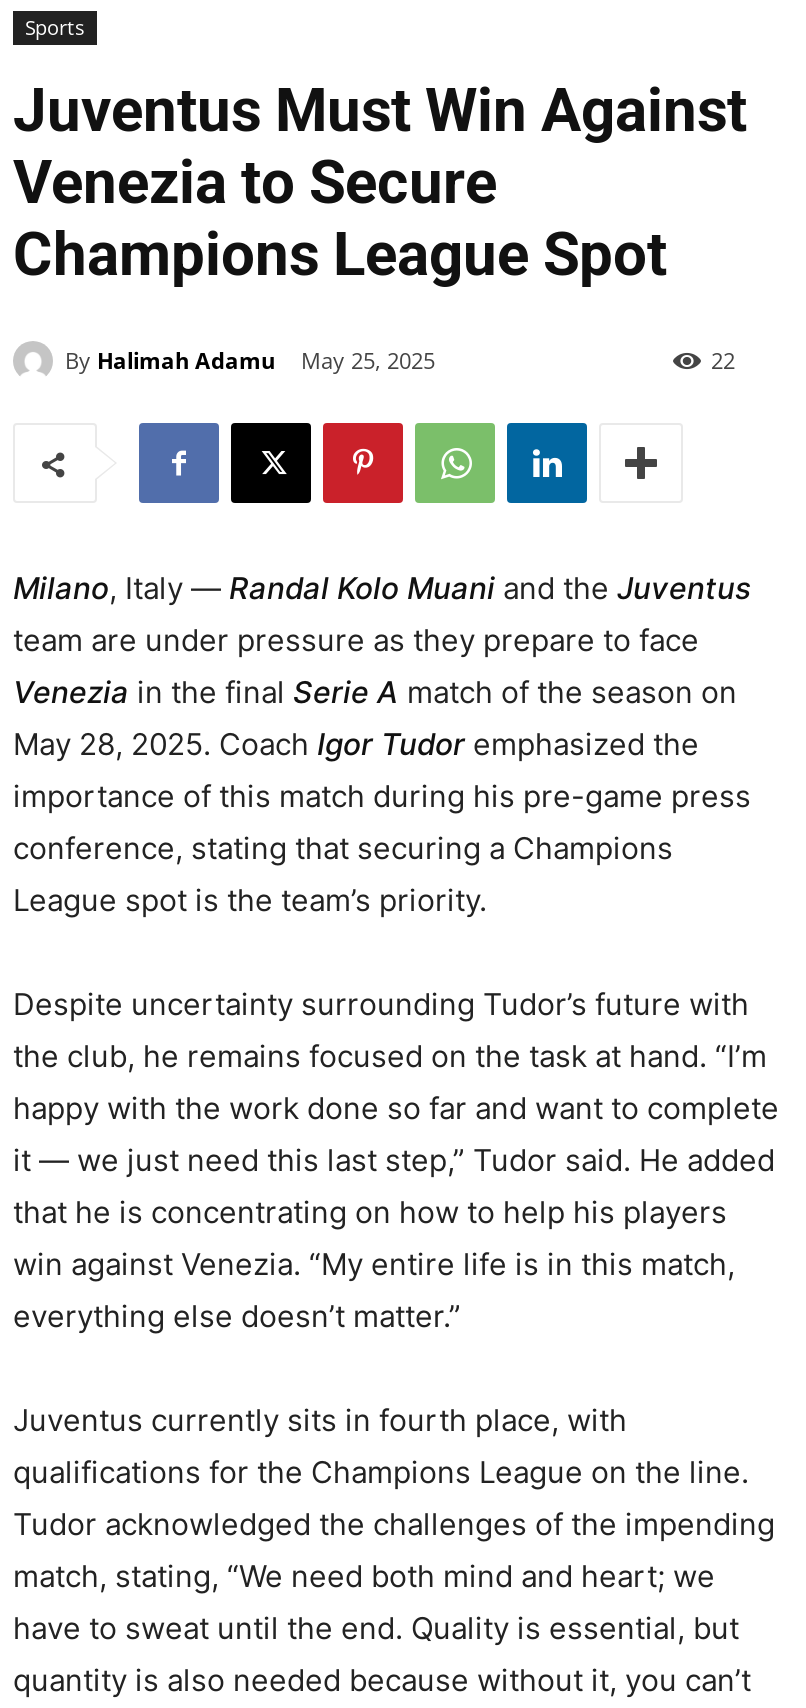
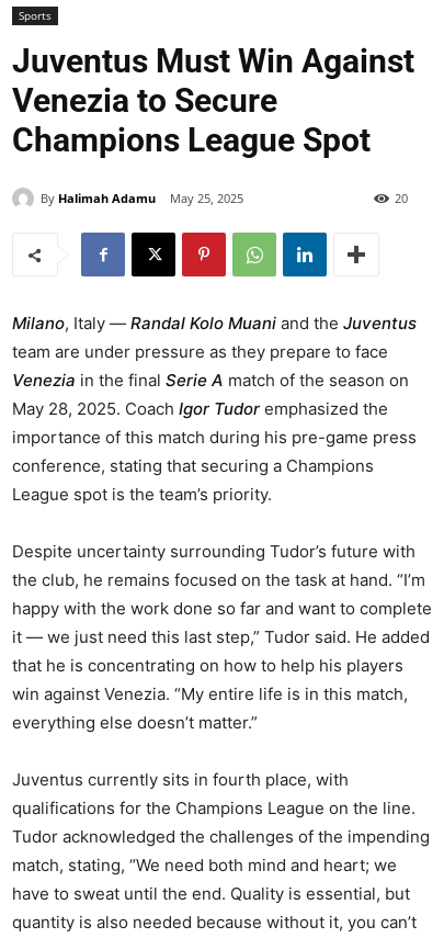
- 22
+ 20
